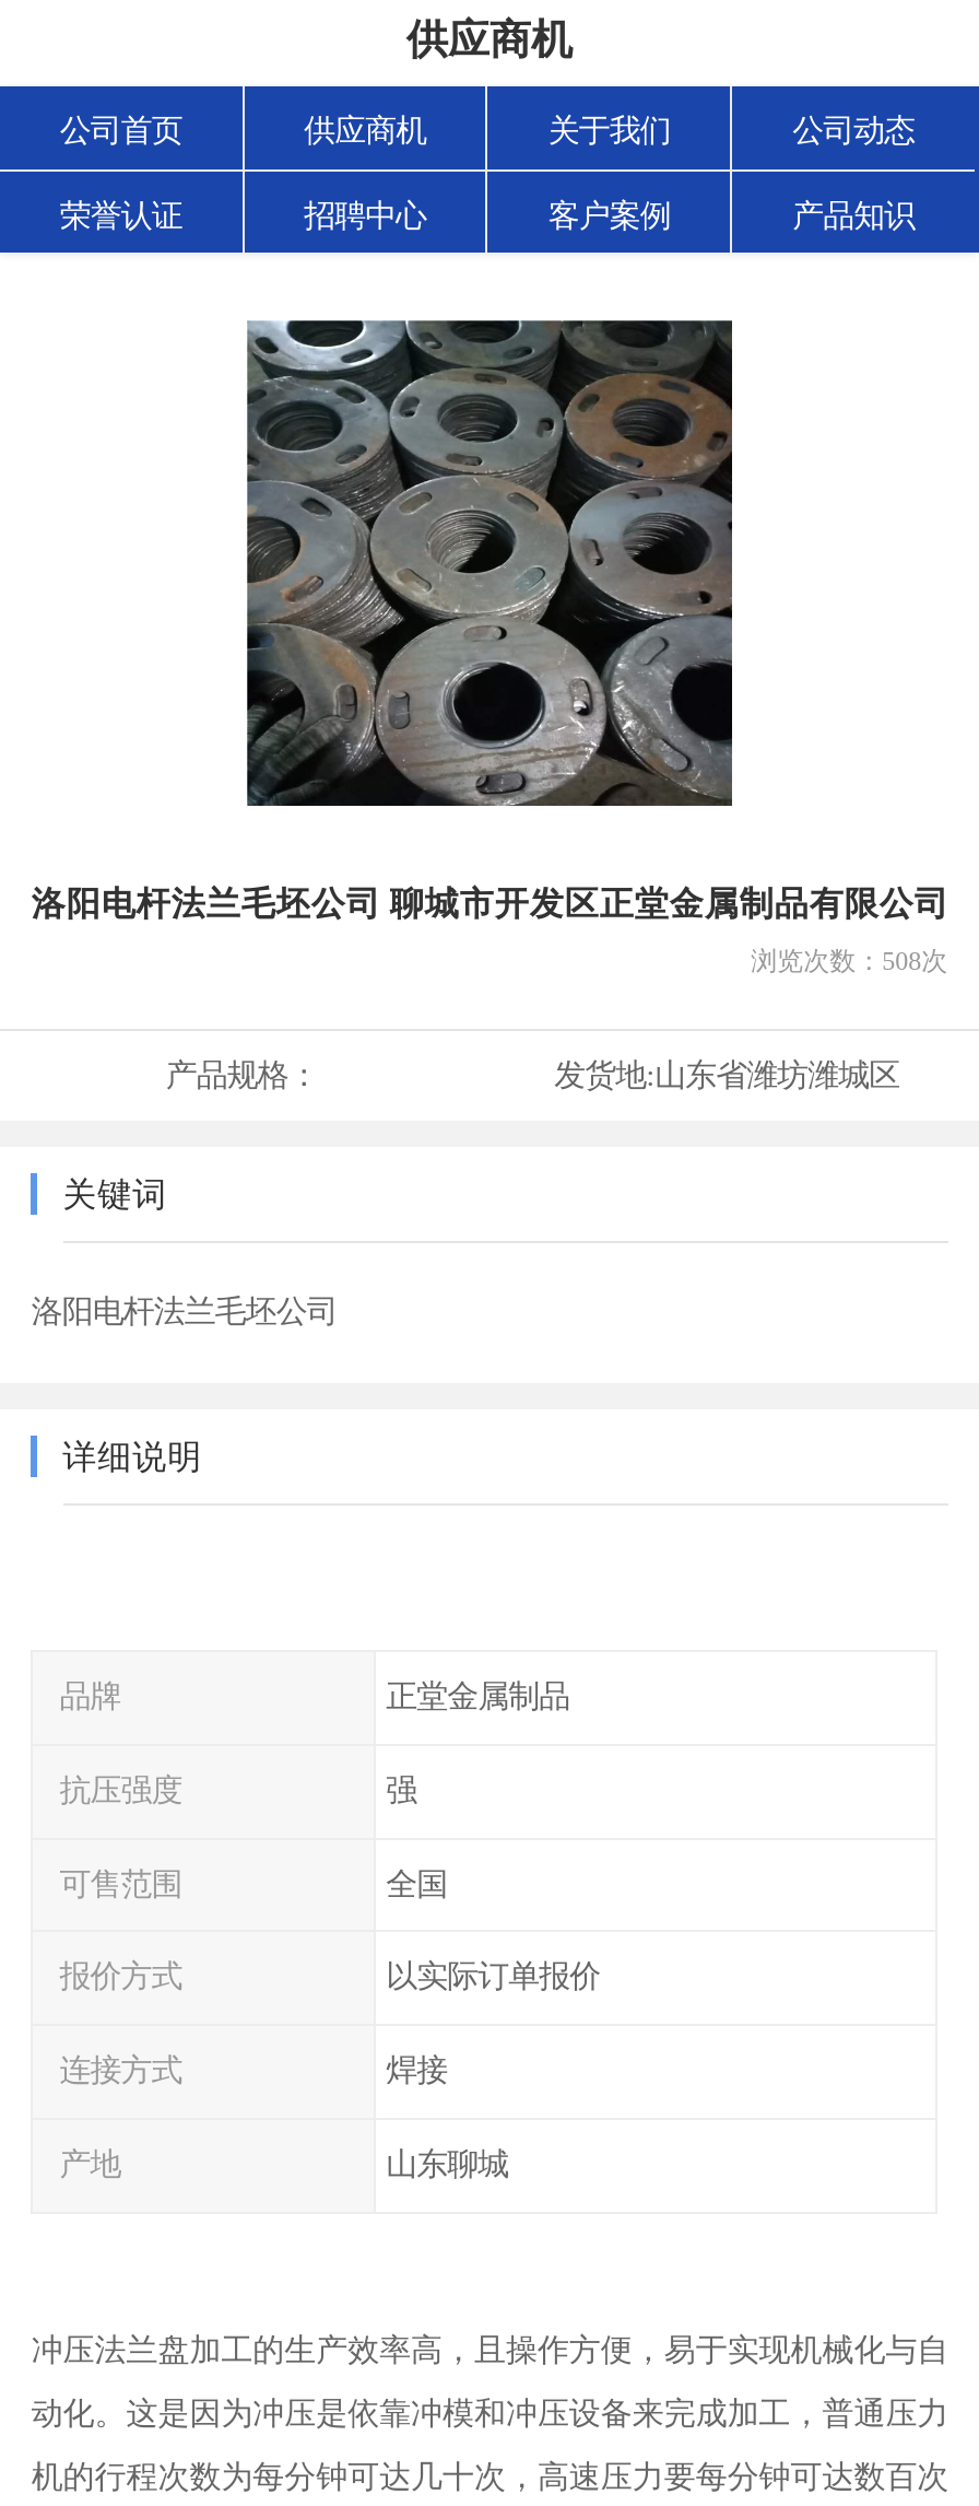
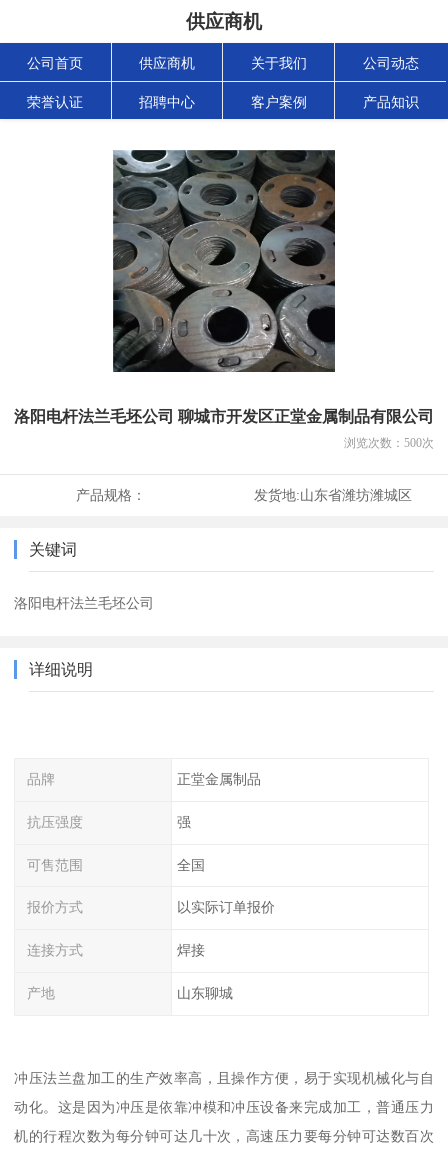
- 浏览次数：508次
+ 浏览次数：500次
